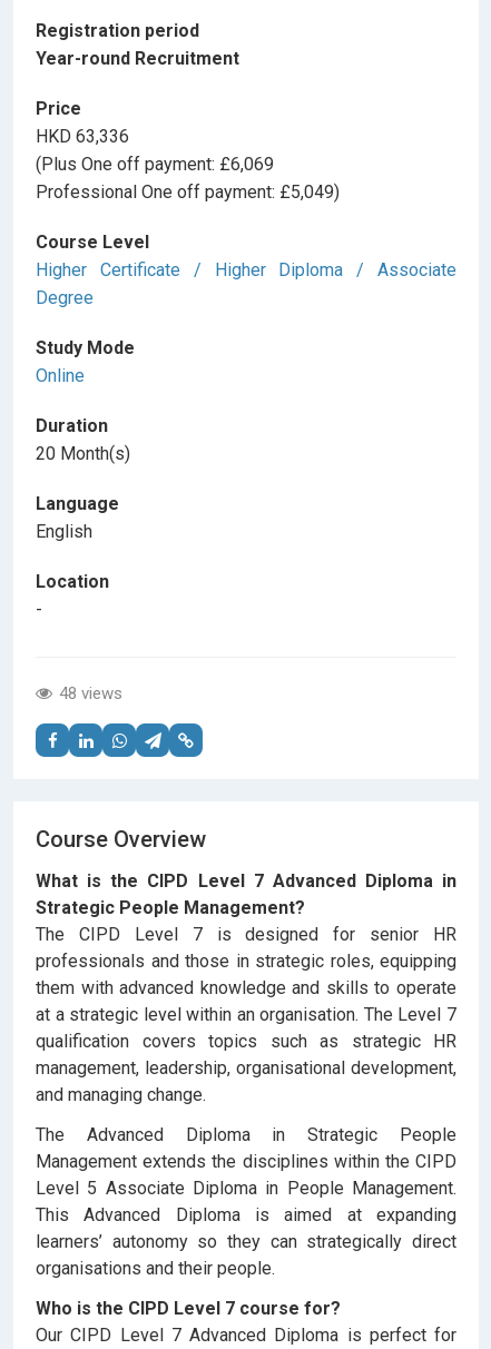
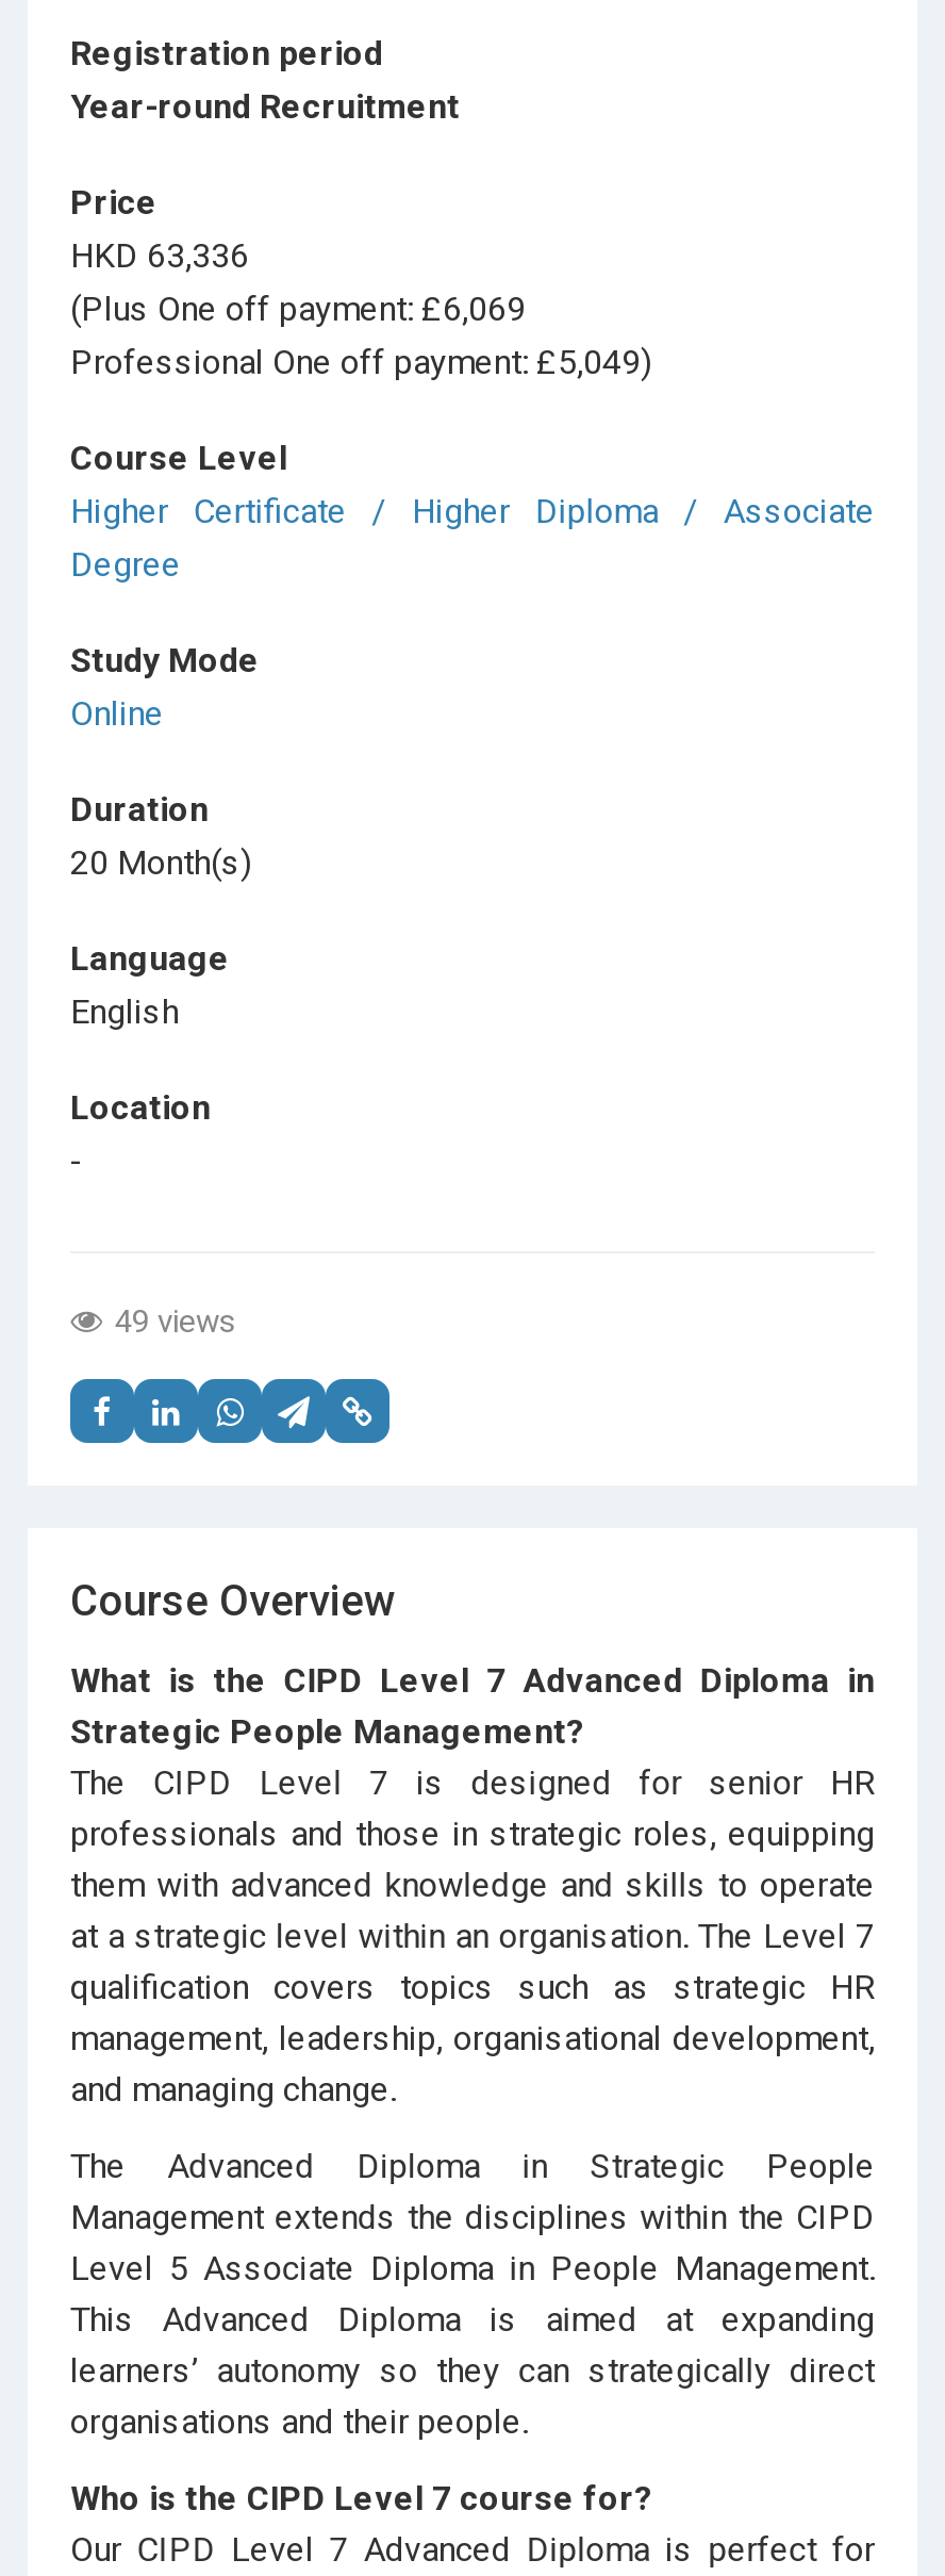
- 48 views
+ 49 views
